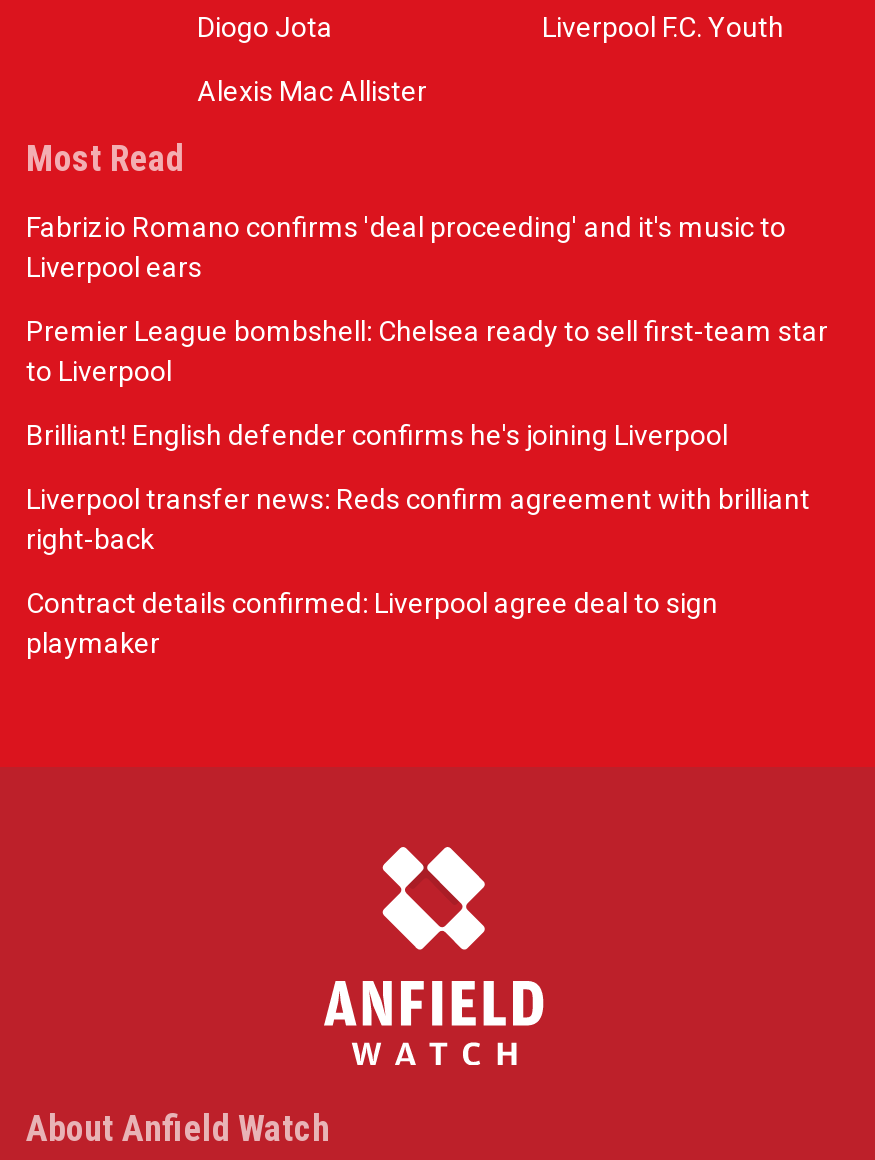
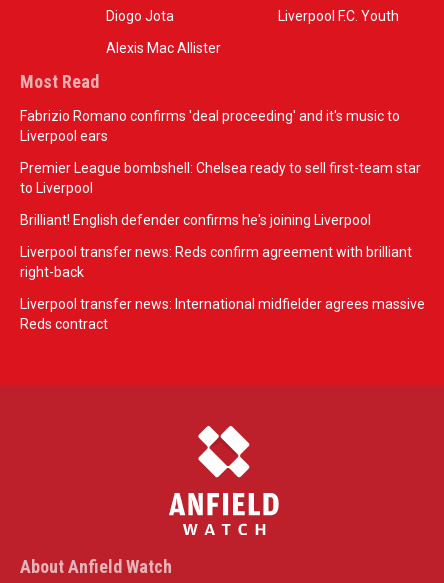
- Contract details confirmed: Liverpool agree deal to sign
- playmaker
+ Liverpool transfer news: International midfielder agrees massive
+ Reds contract
